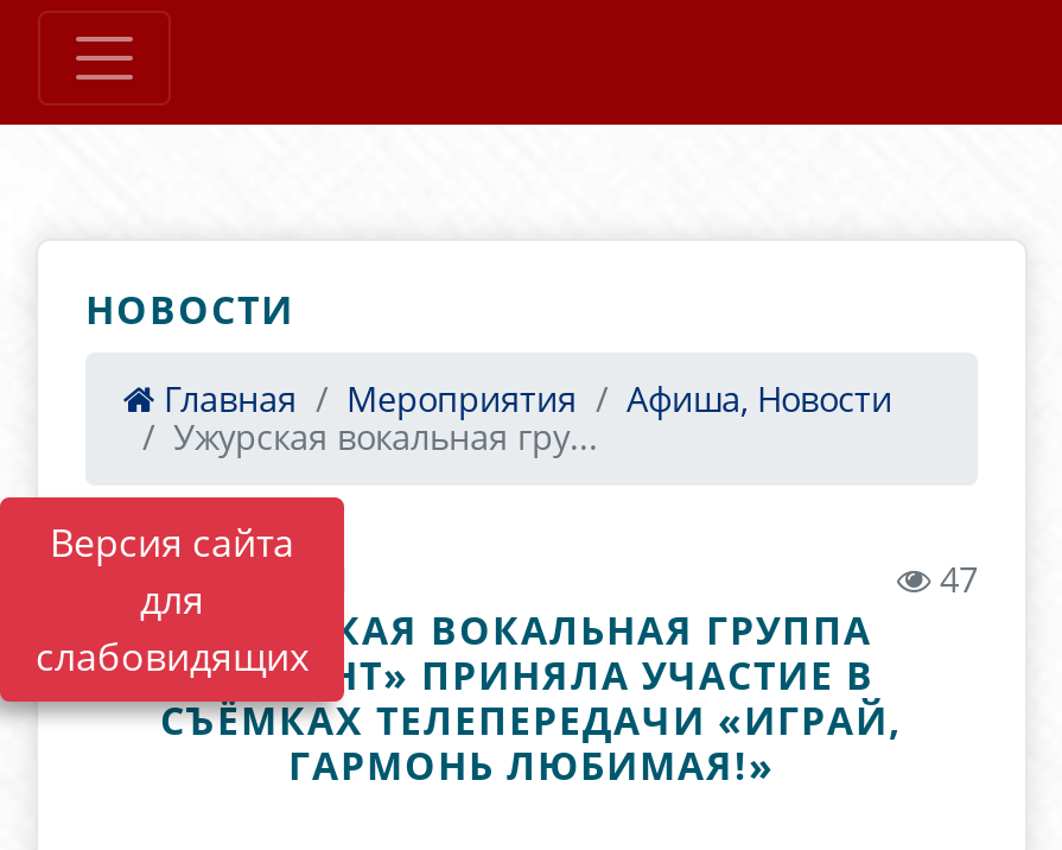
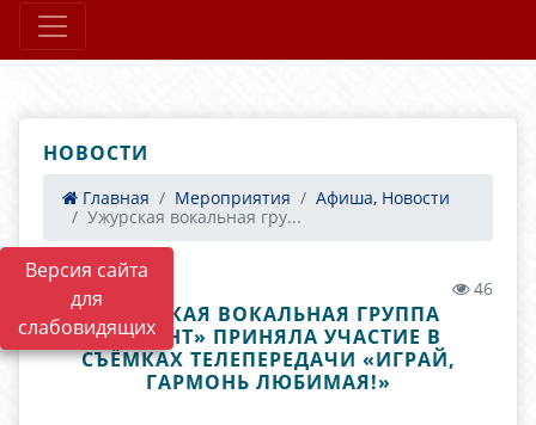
- 47
+ 46
